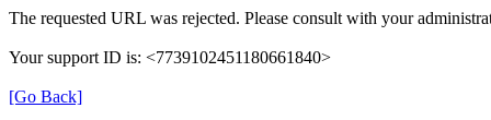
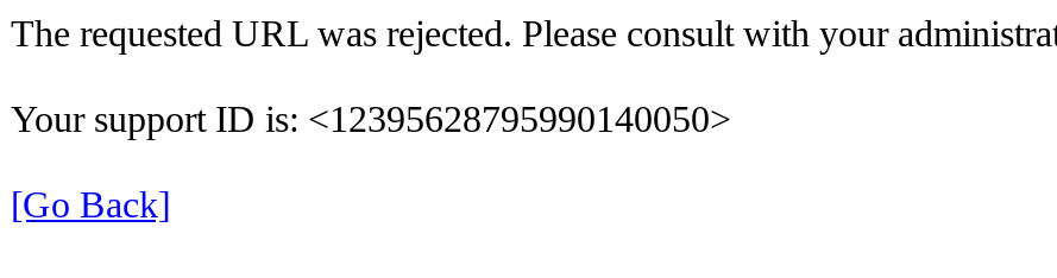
- Your support ID is: <7739102451180661840>
+ Your support ID is: <12395628795990140050>
